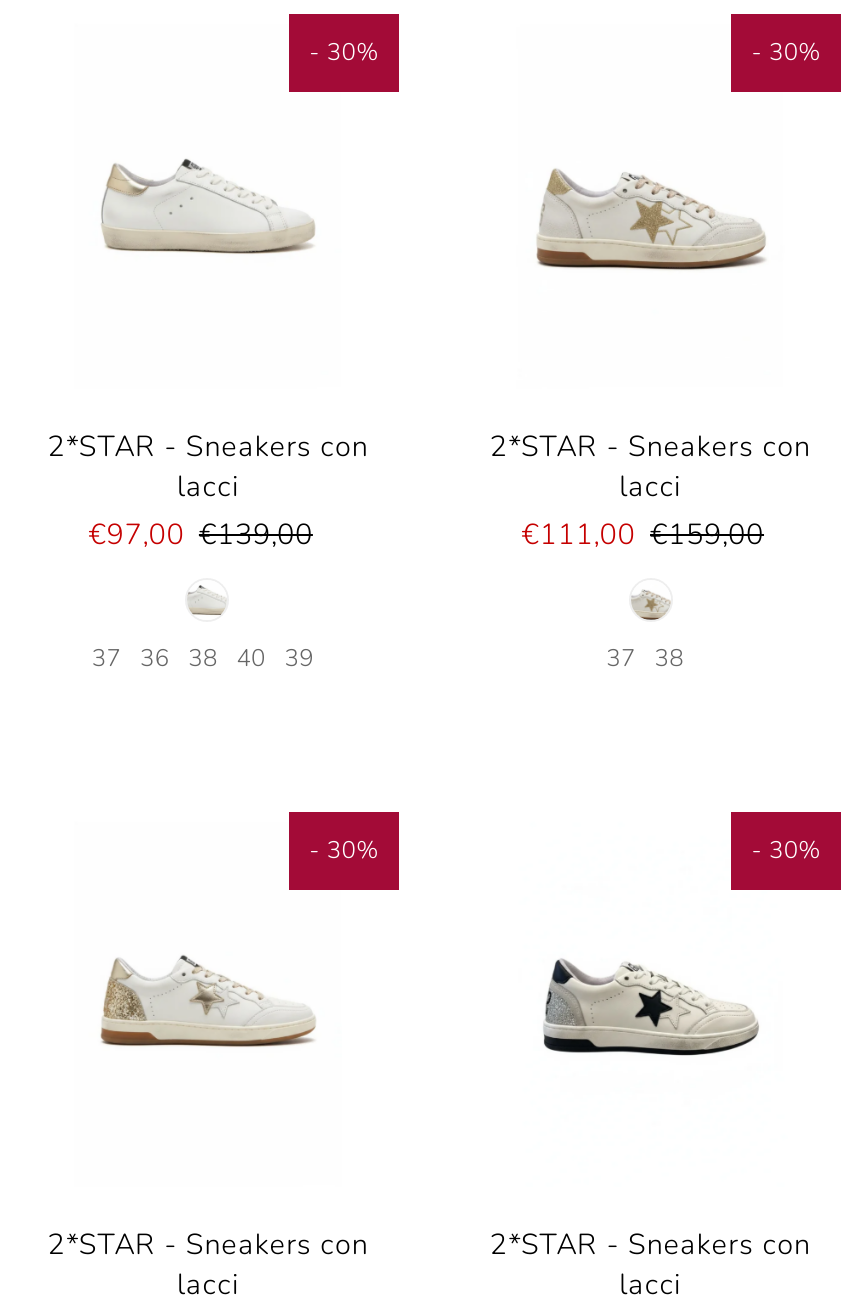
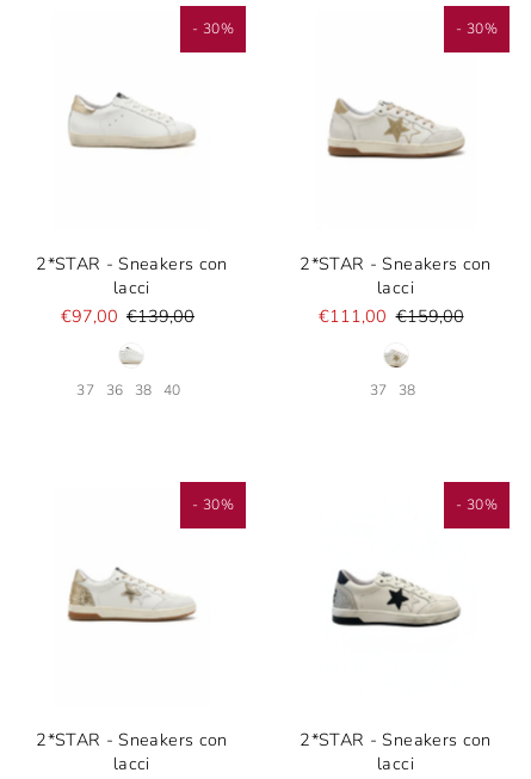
- 37 36 38 40 39
+ 37 36 38 40
